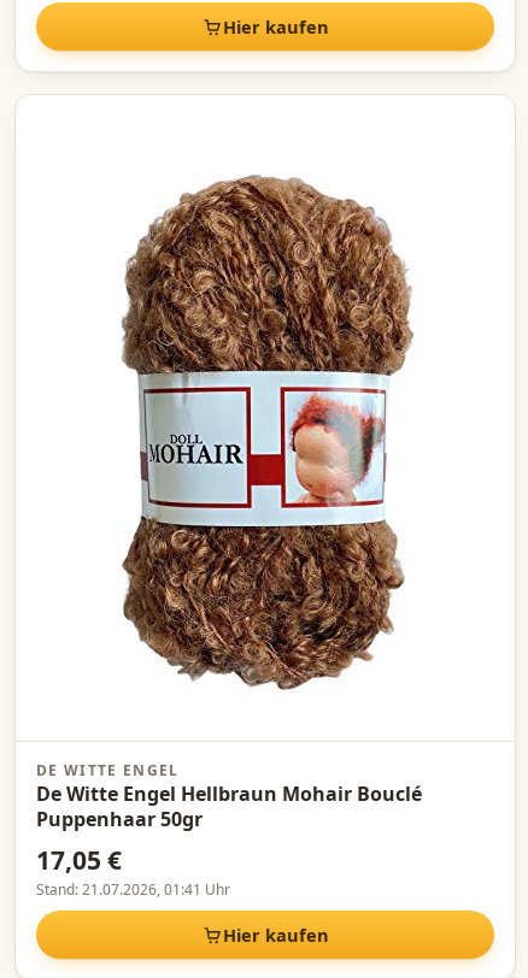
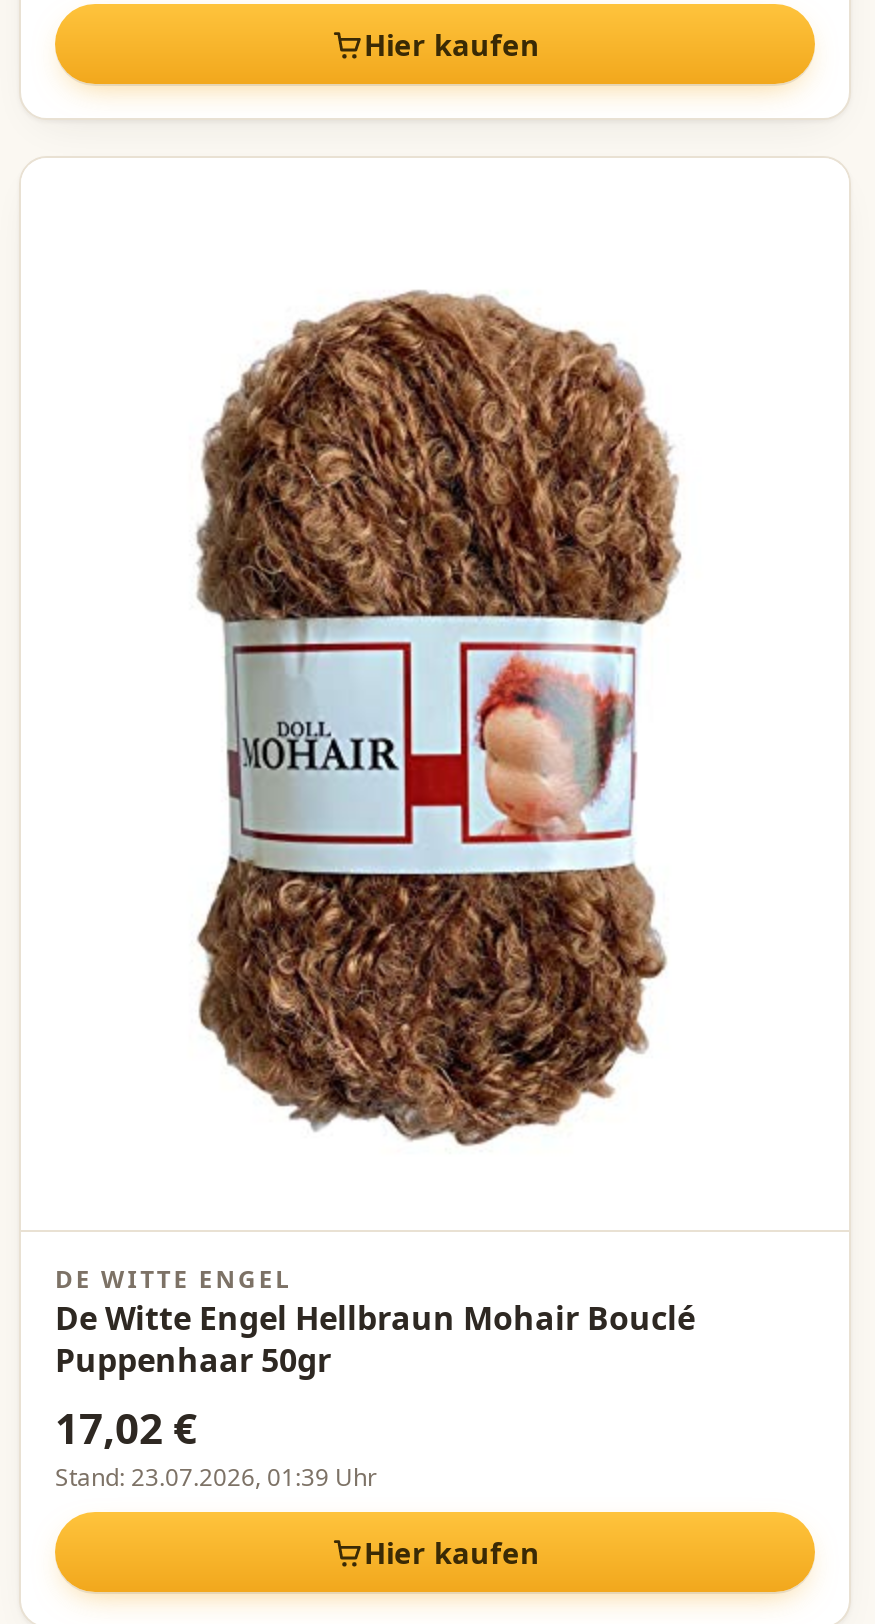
- 17,05 €
+ 17,02 €

- Stand: 21.07.2026, 01:41 Uhr
+ Stand: 23.07.2026, 01:39 Uhr
